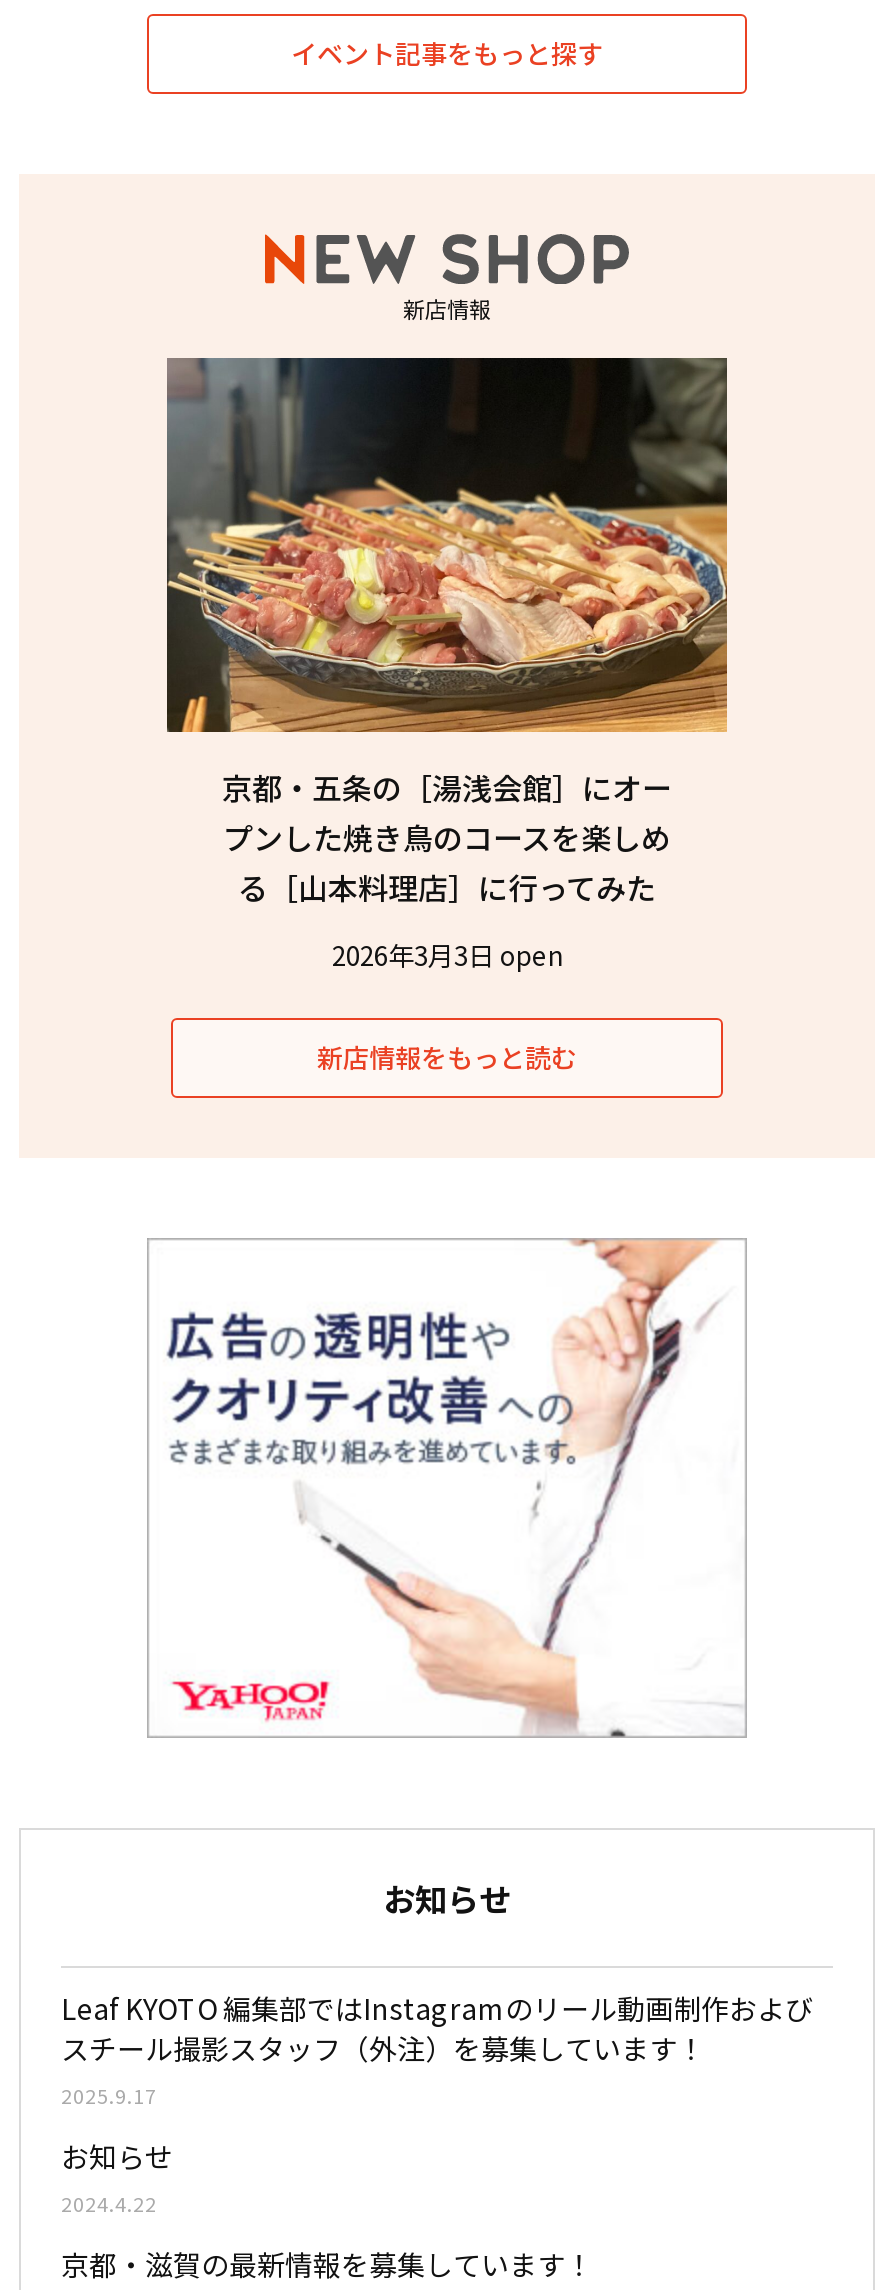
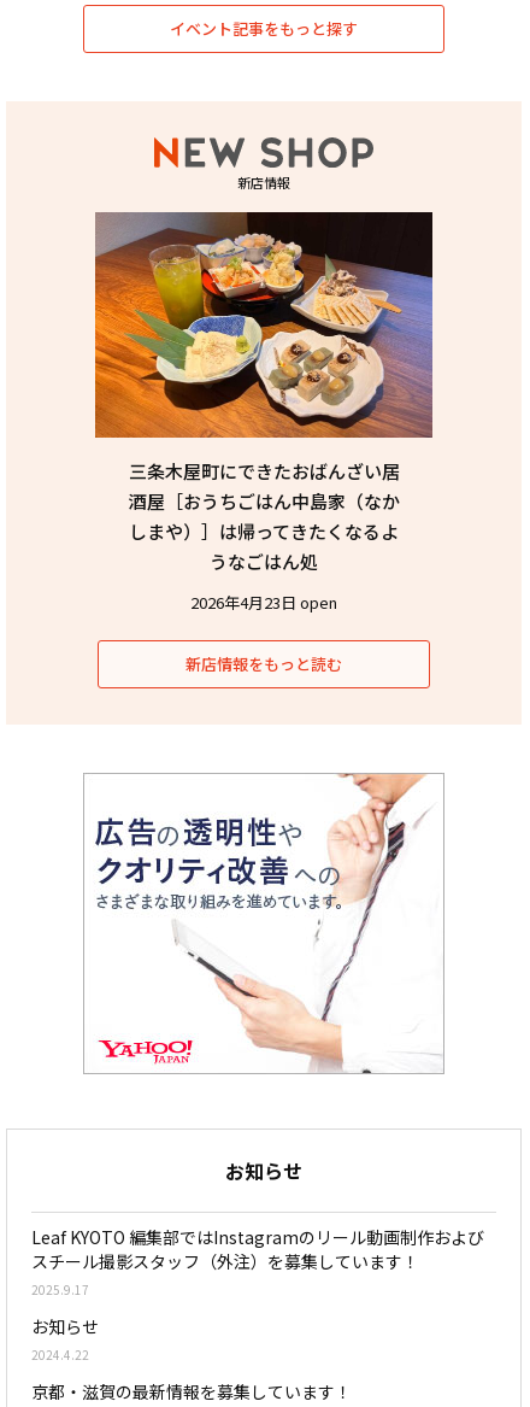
- [image]
- 京都・五条の［湯浅会館］にオー
- プンした焼き鳥のコースを楽しめ
- る［山本料理店］に行ってみた
+ [image]
+ 三条木屋町にできたおばんざい居
+ 酒屋［おうちごはん中島家（なか
+ しまや）］は帰ってきたくなるよ
+ うなごはん処

- 2026年3月3日 open
+ 2026年4月23日 open
